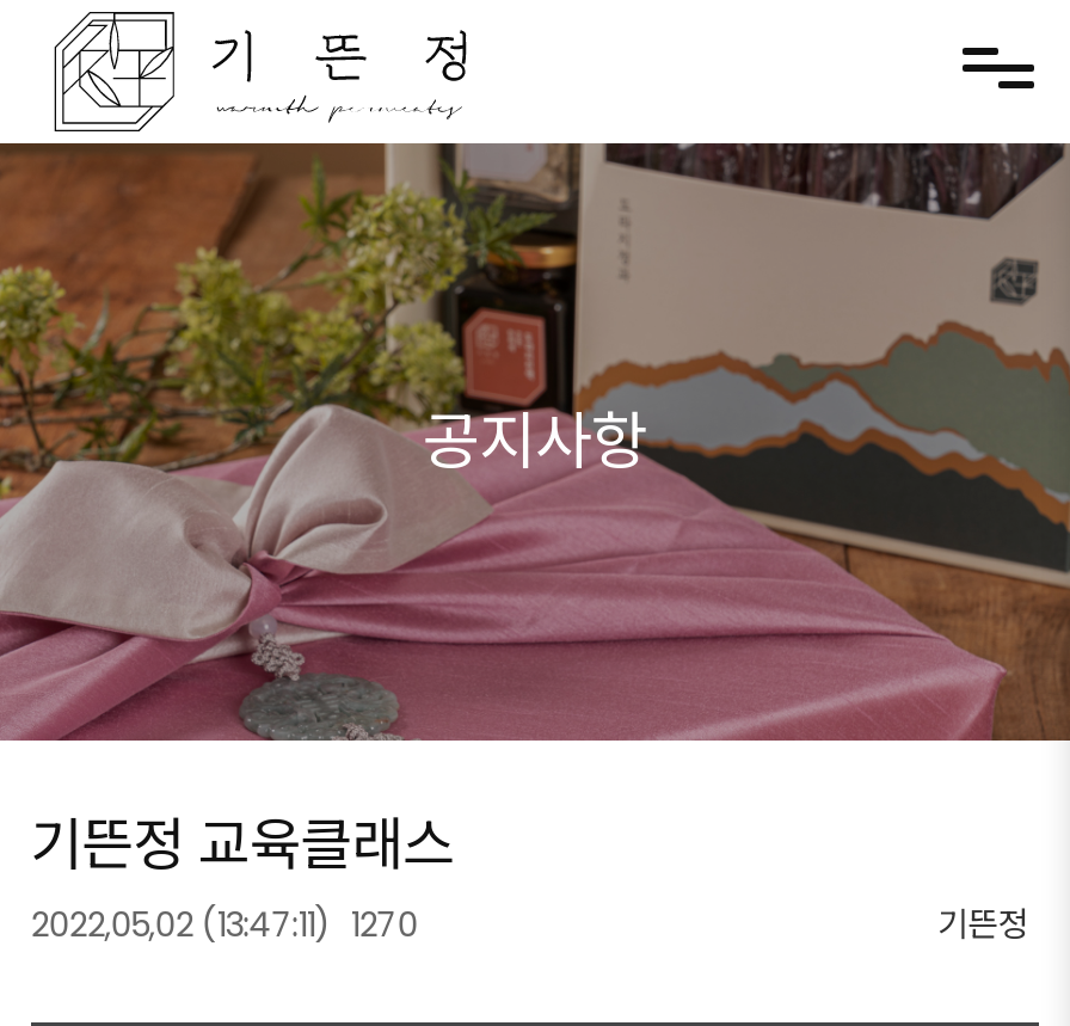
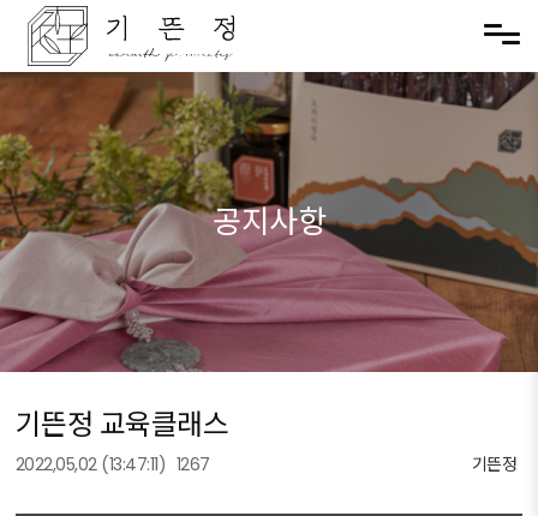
- 2022,05,02 (13:47:11) 1270
+ 2022,05,02 (13:47:11) 1267
